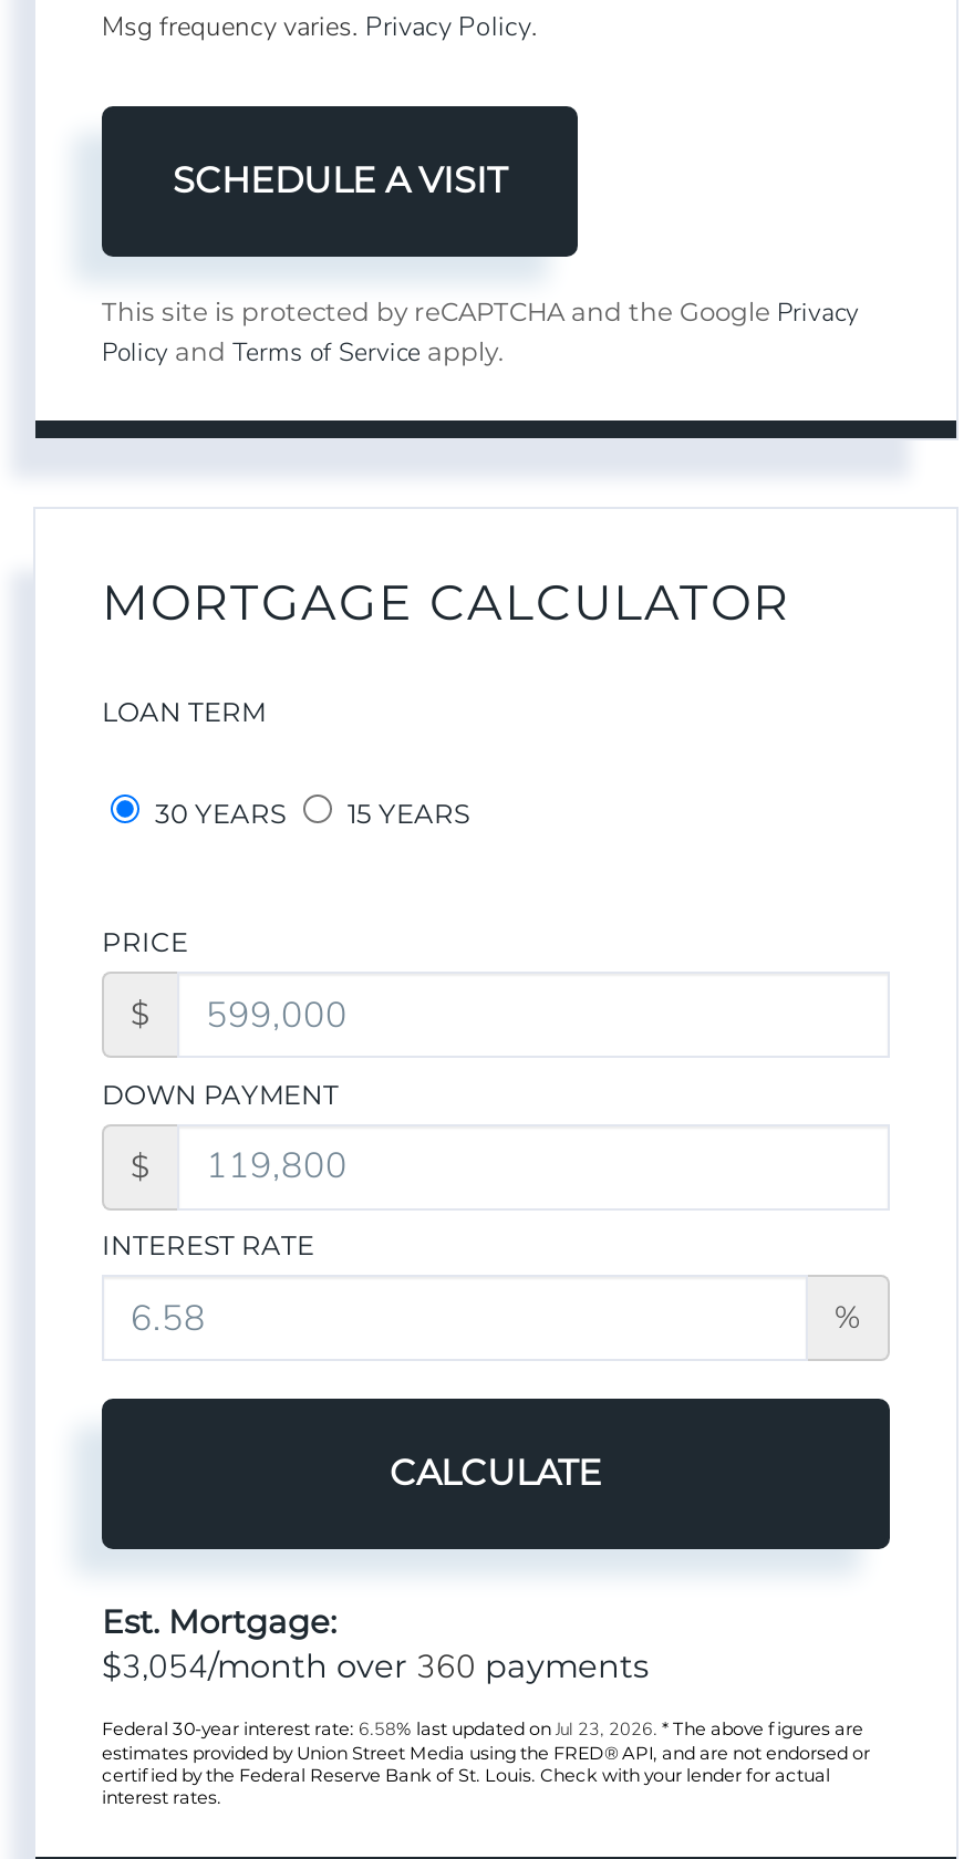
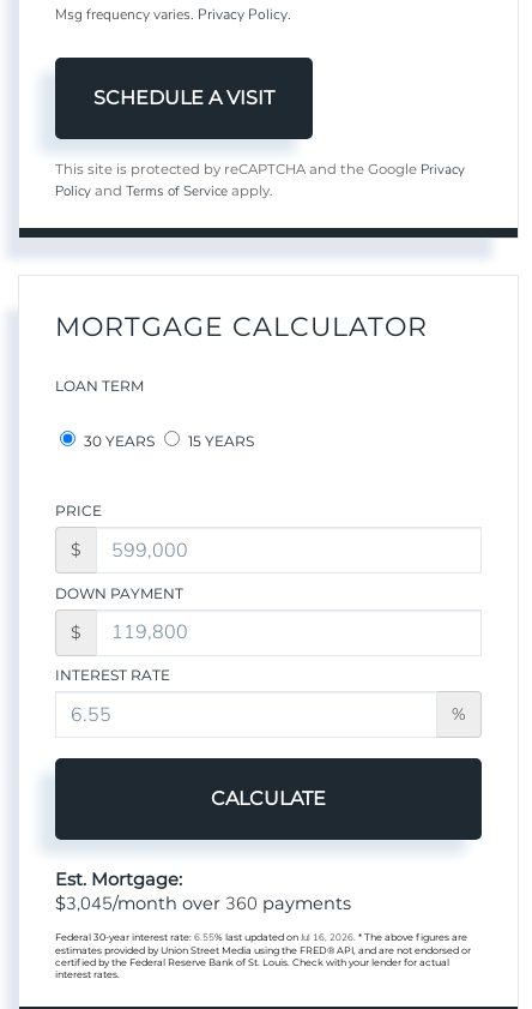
- $3,054/month over 360 payments
+ $3,045/month over 360 payments

- Federal 30-year interest rate: 6.58% last updated on Jul 23, 2026. * The above figures are
+ Federal 30-year interest rate: 6.55% last updated on Jul 16, 2026. * The above figures are
